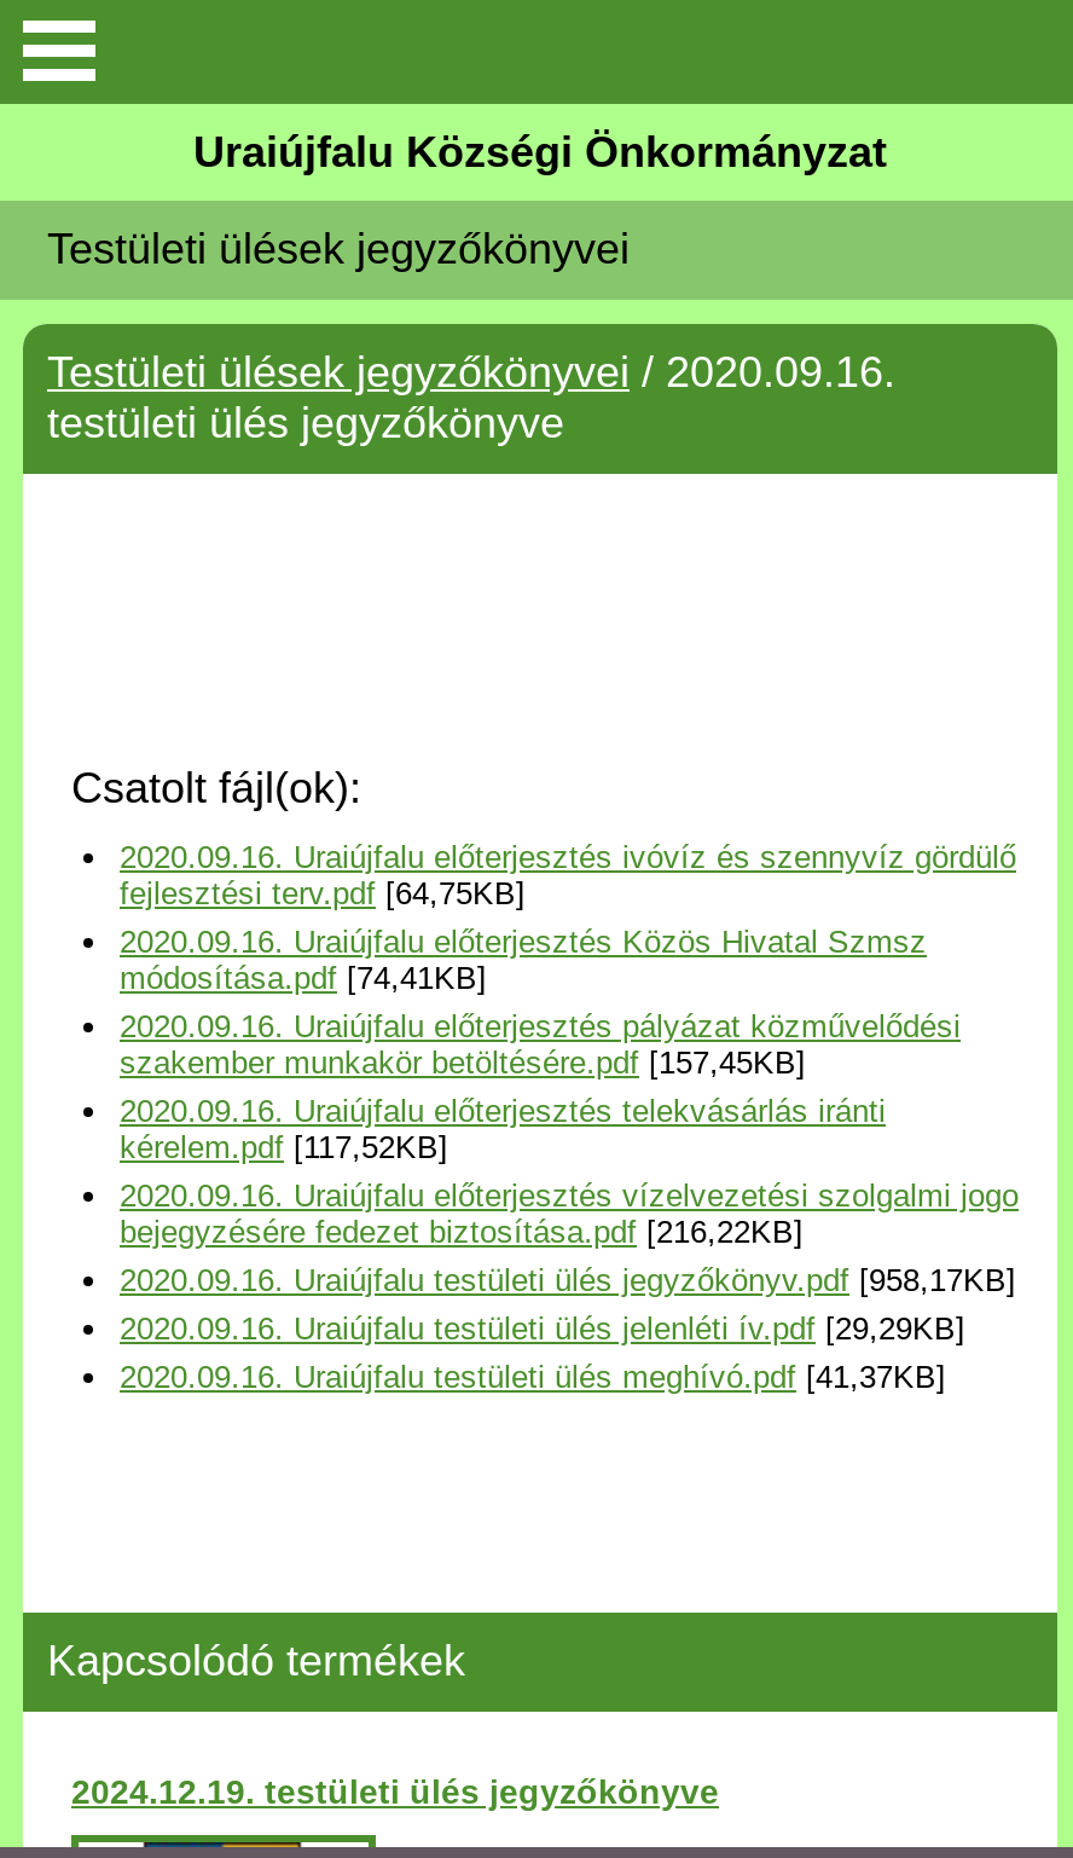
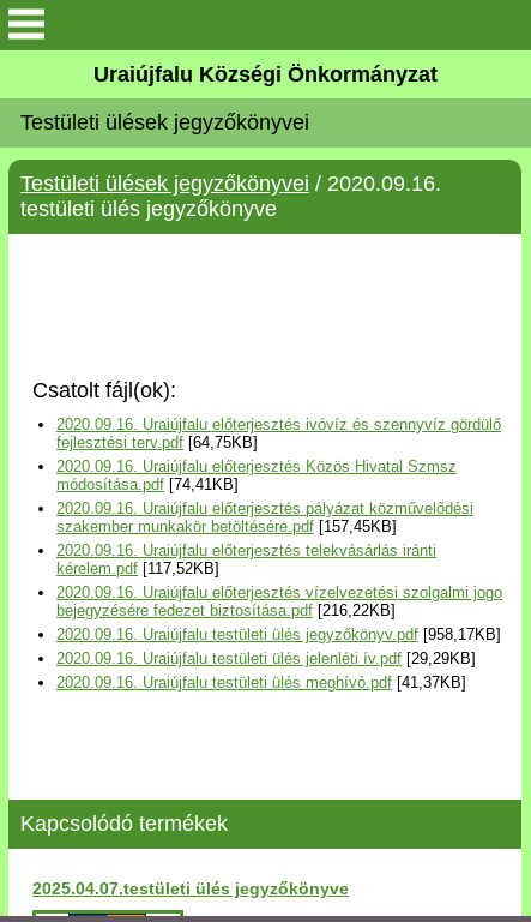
- 2024.12.19. testületi ülés jegyzőkönyve
+ 2025.04.07.testületi ülés jegyzőkönyve
